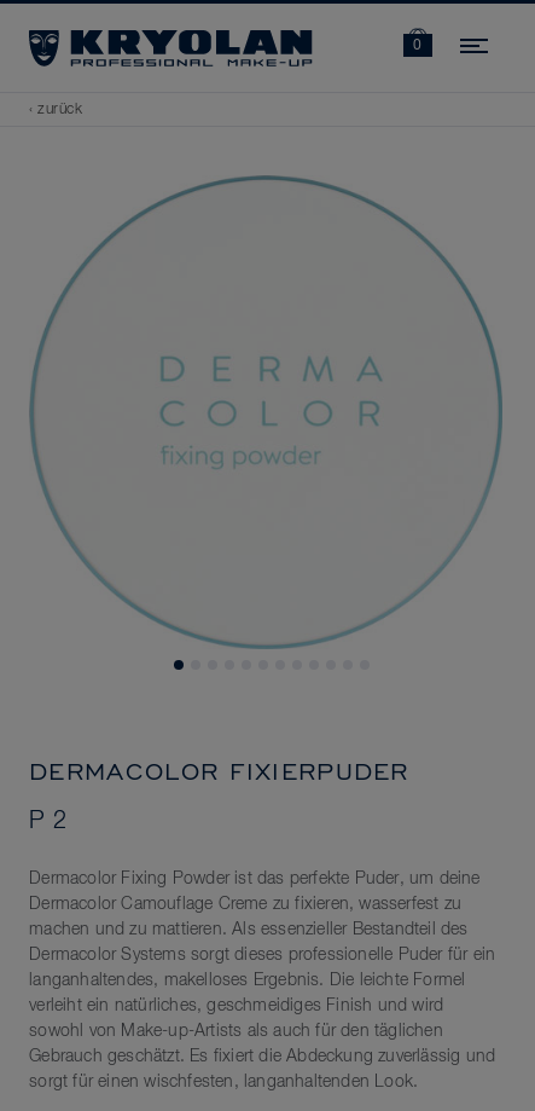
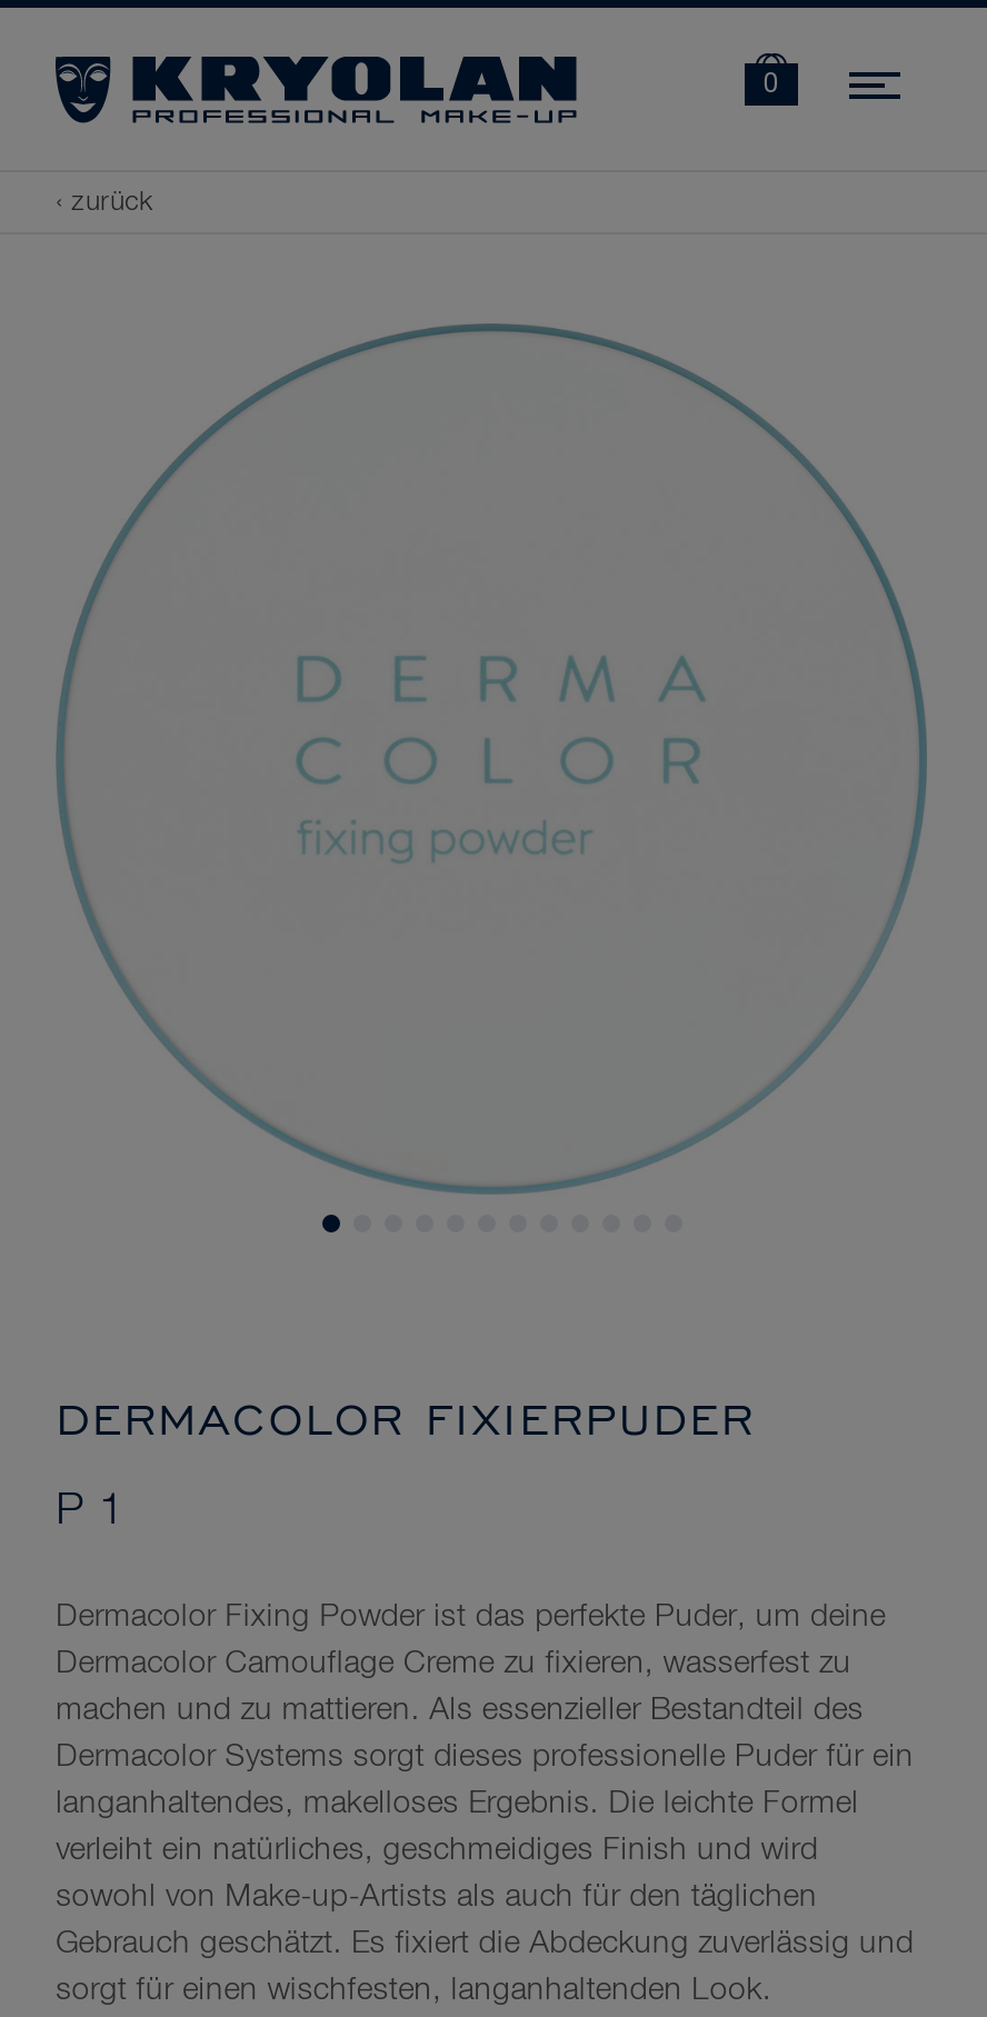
- P 2
+ P 1
